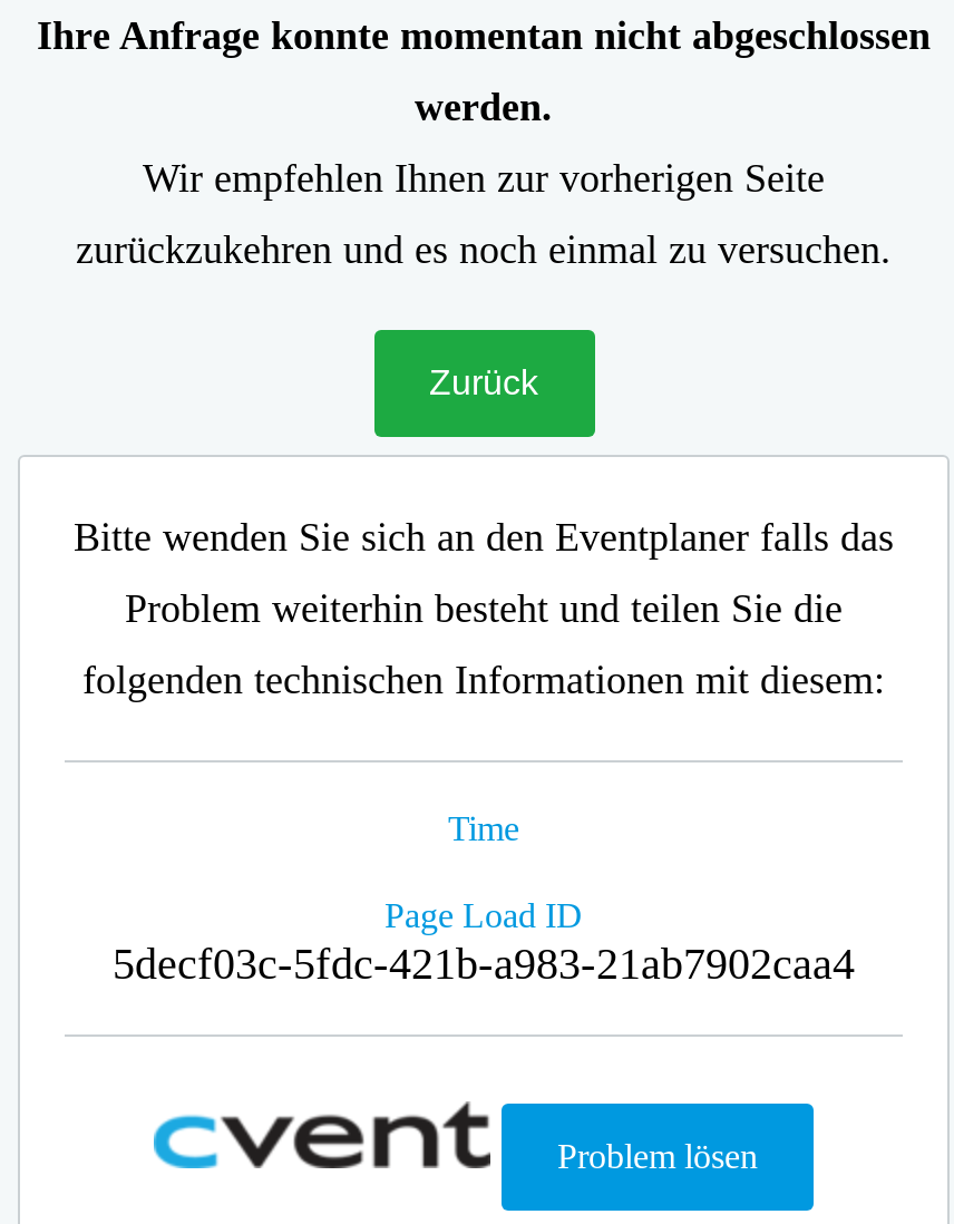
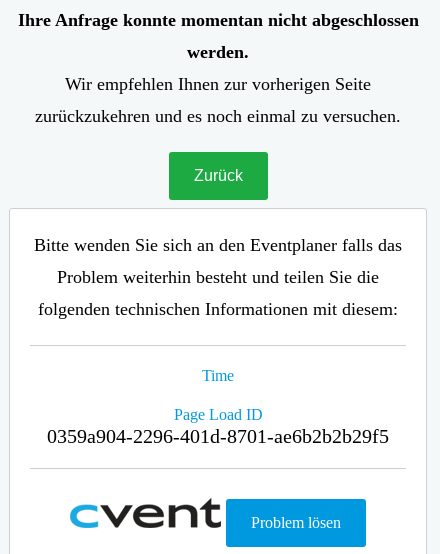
- 5decf03c-5fdc-421b-a983-21ab7902caa4
+ 0359a904-2296-401d-8701-ae6b2b2b29f5
